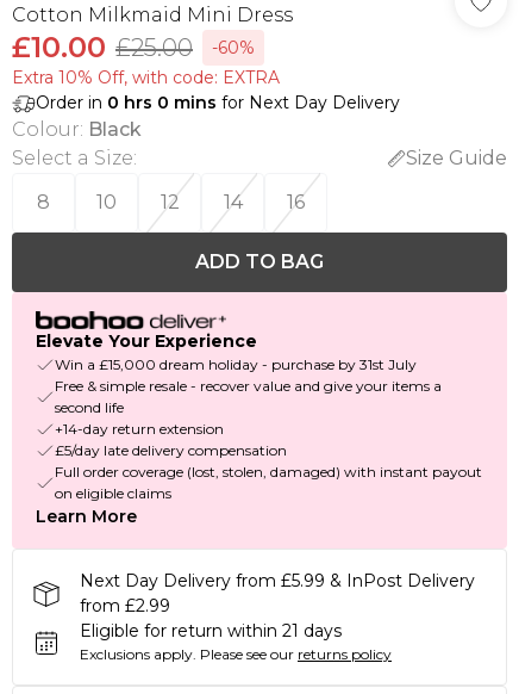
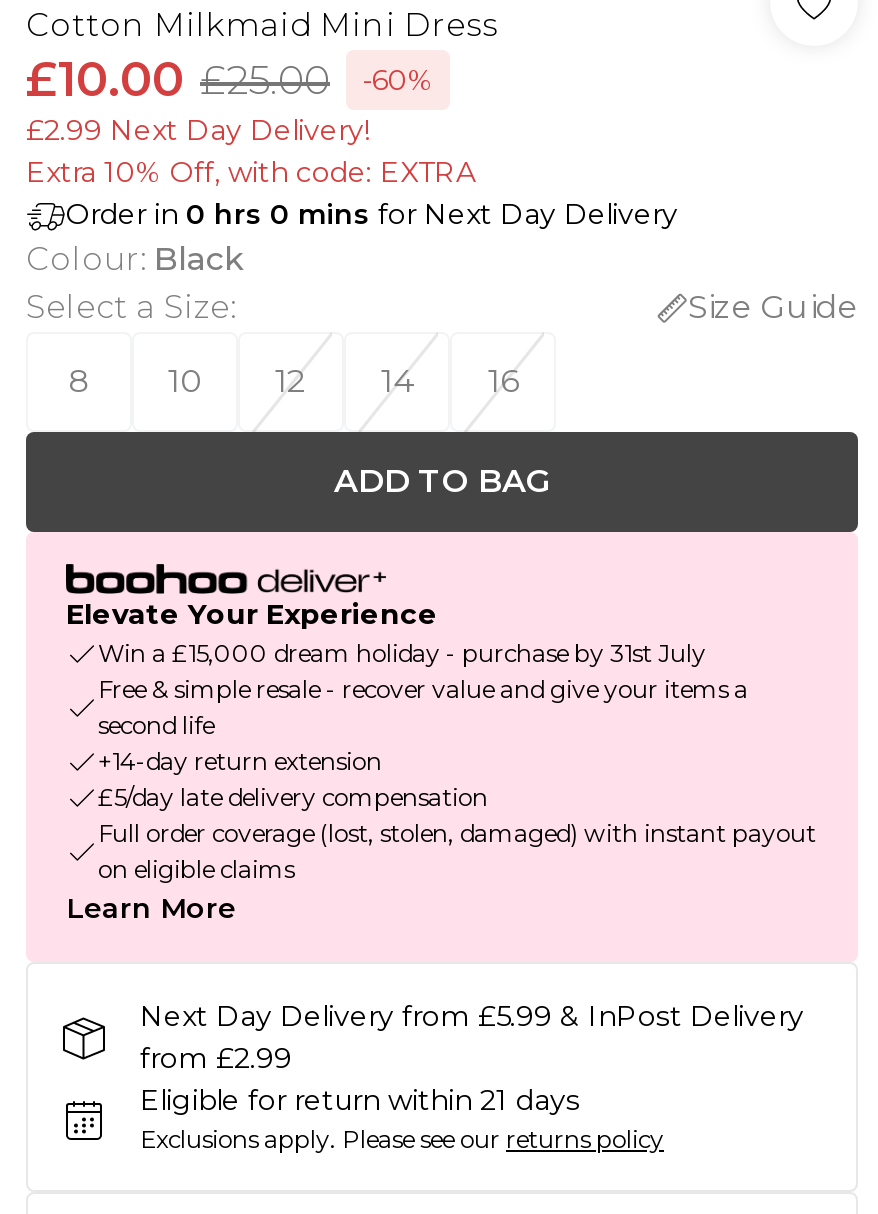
+ £2.99 Next Day Delivery!
